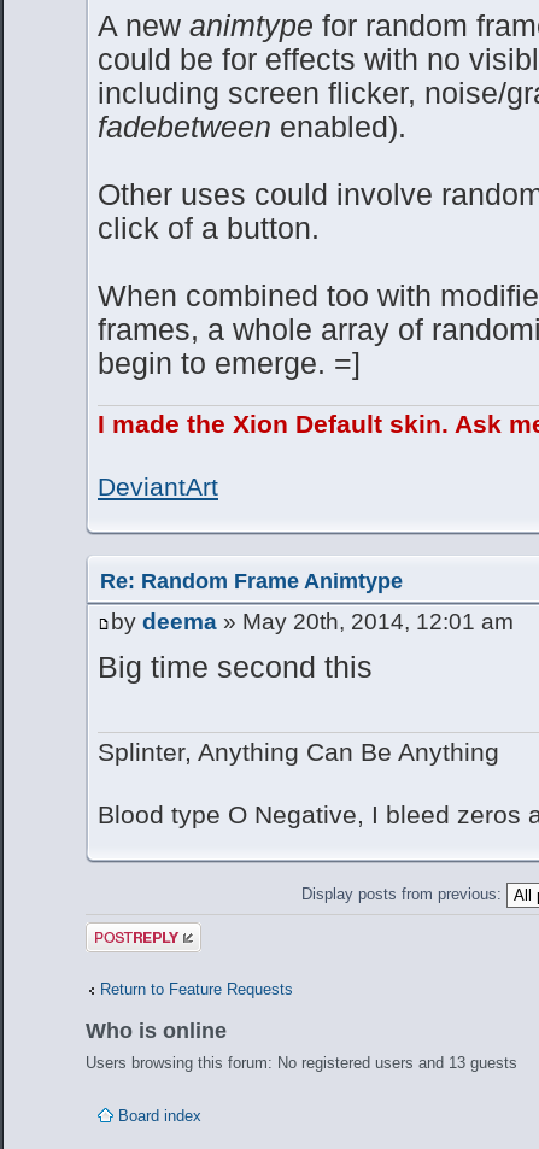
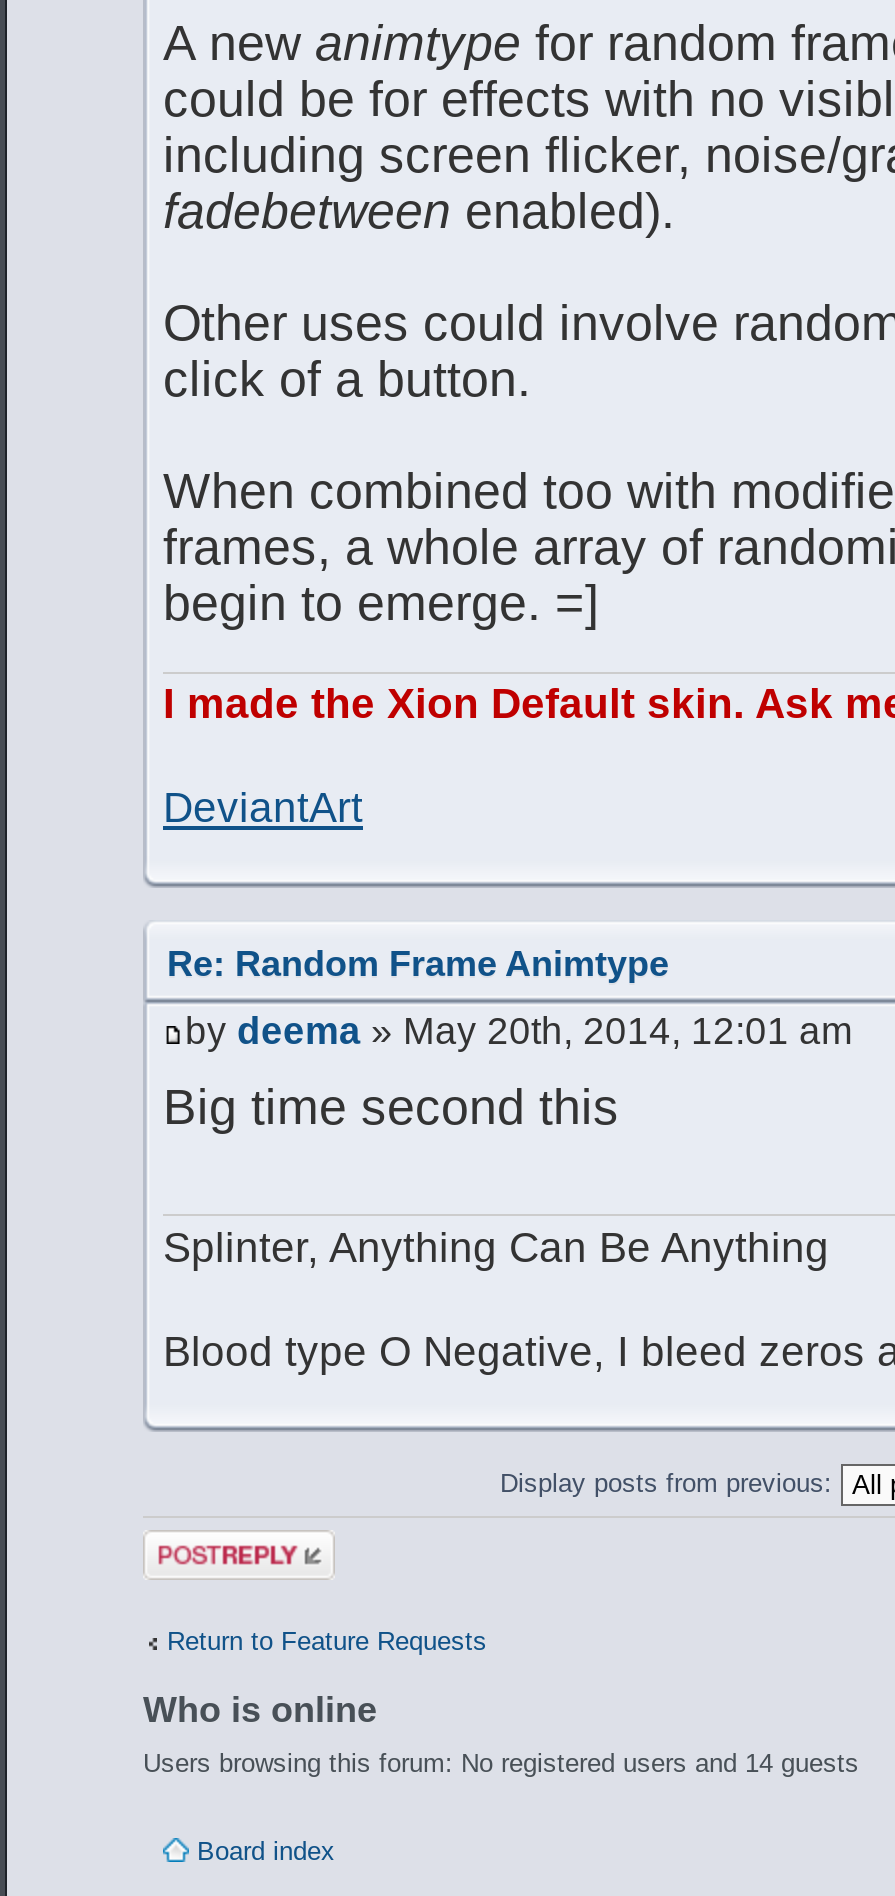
- Users browsing this forum: No registered users and 13 guests
+ Users browsing this forum: No registered users and 14 guests
